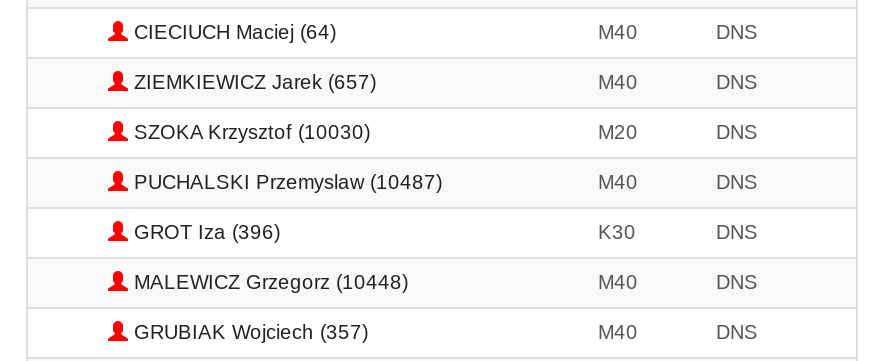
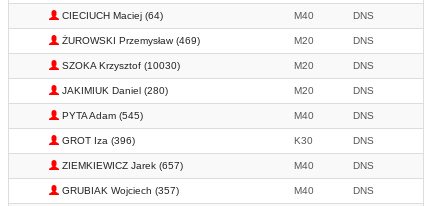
moved down: ZIEMKIEWICZ Jarek (657)

- M40
+ ŻUROWSKI Przemysław (469)
+ M20

- PUCHALSKI Przemyslaw (10487)
+ JAKIMIUK Daniel (280)
+ M20
+ DNS
+ PYTA Adam (545)

- MALEWICZ Grzegorz (10448)
